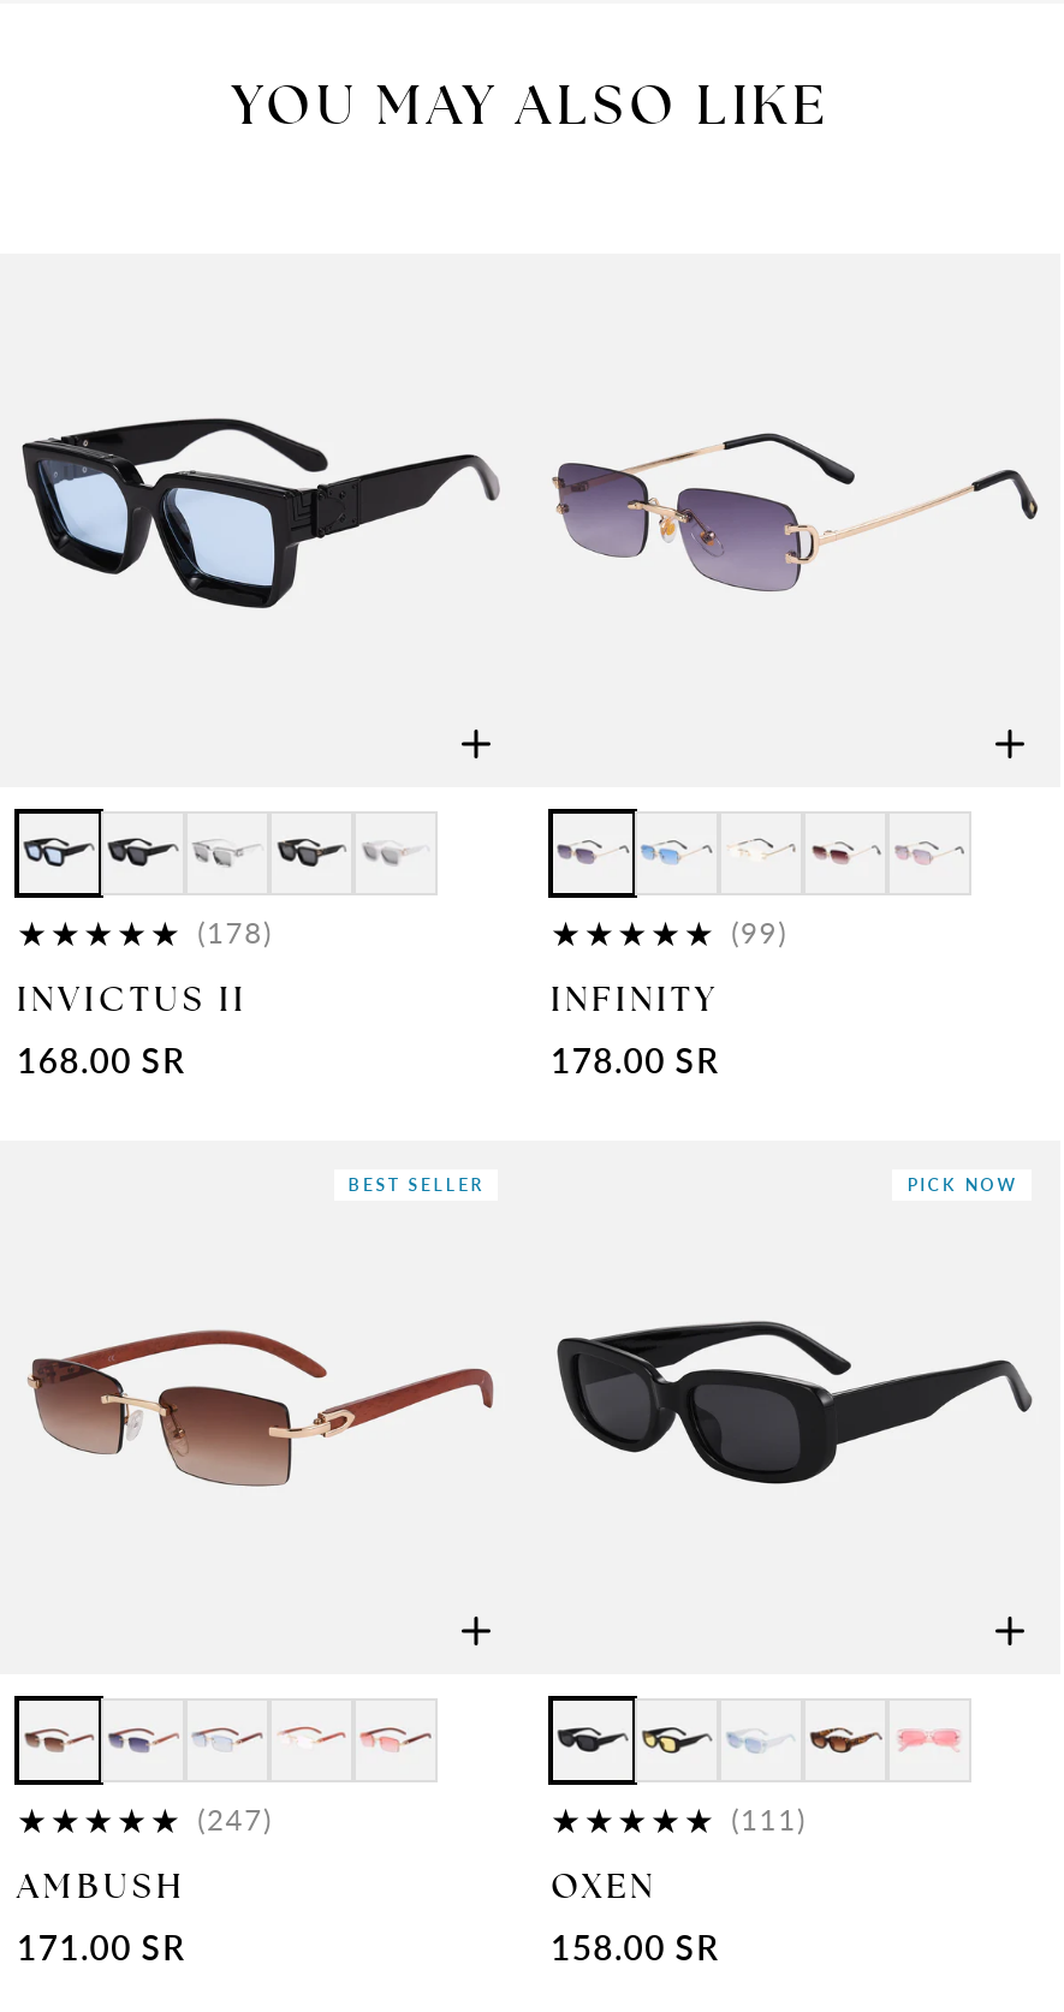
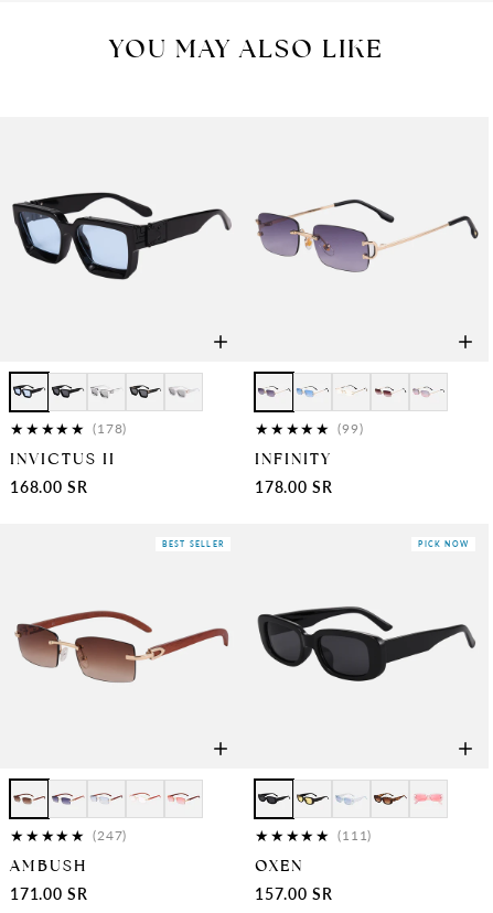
- 158.00 SR
+ 157.00 SR
